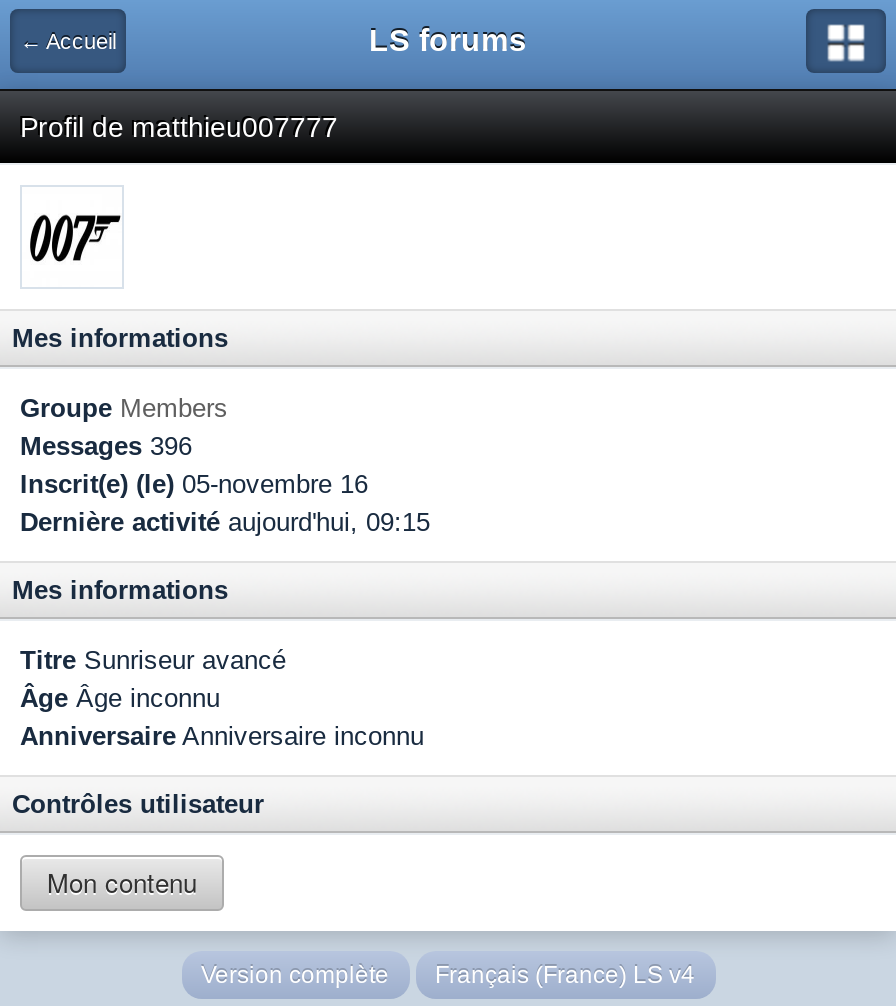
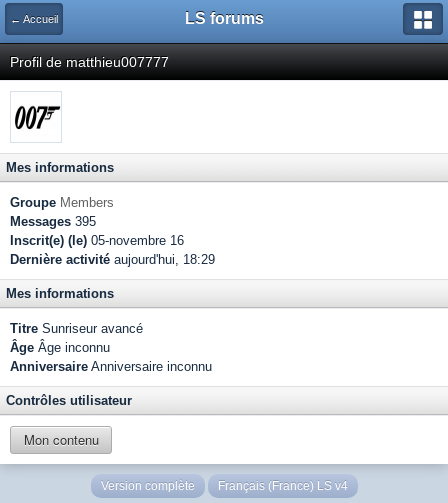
- Messages 396
+ Messages 395

- Dernière activité aujourd'hui, 09:15
+ Dernière activité aujourd'hui, 18:29
